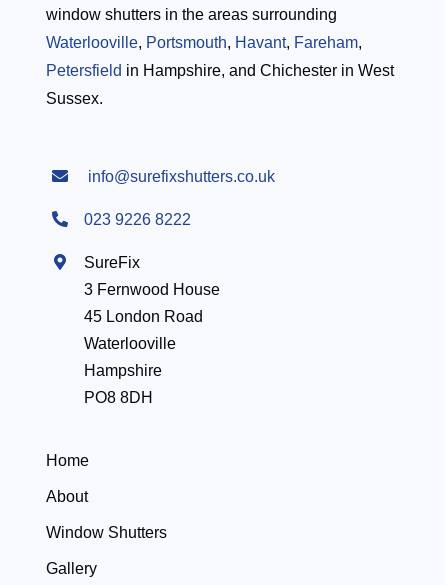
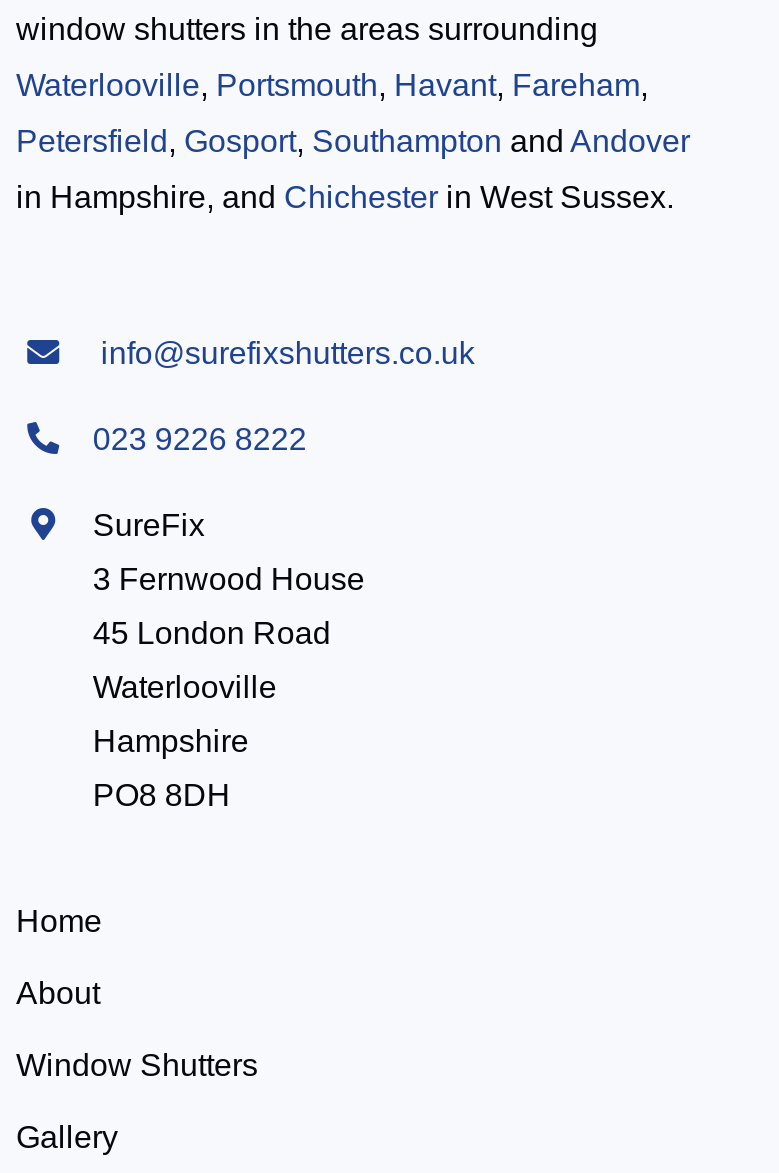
- Petersfield in Hampshire, and Chichester in West
+ Petersfield, Gosport, Southampton and Andover

- Sussex.
+ in Hampshire, and Chichester in West Sussex.
